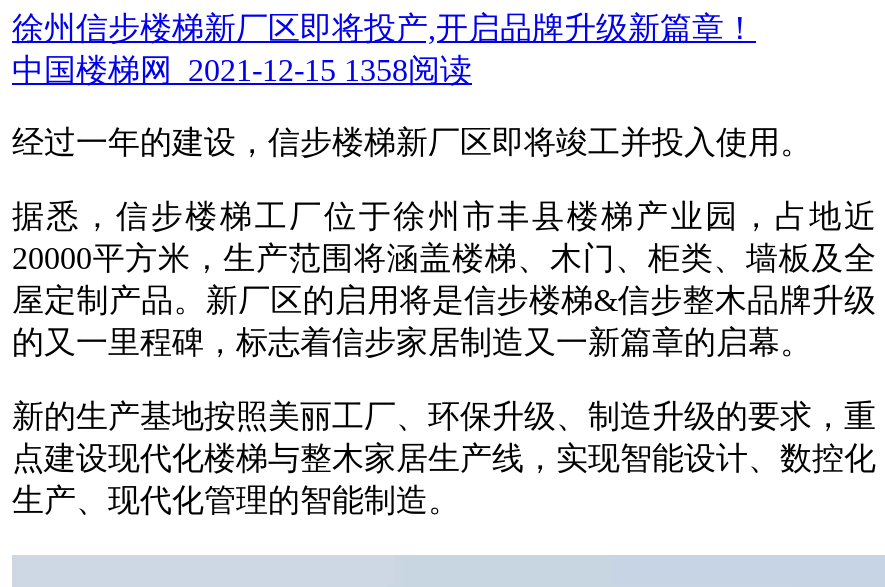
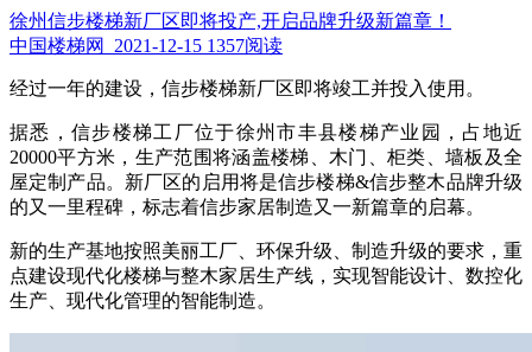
- 中国楼梯网 2021-12-15 1358阅读
+ 中国楼梯网 2021-12-15 1357阅读
